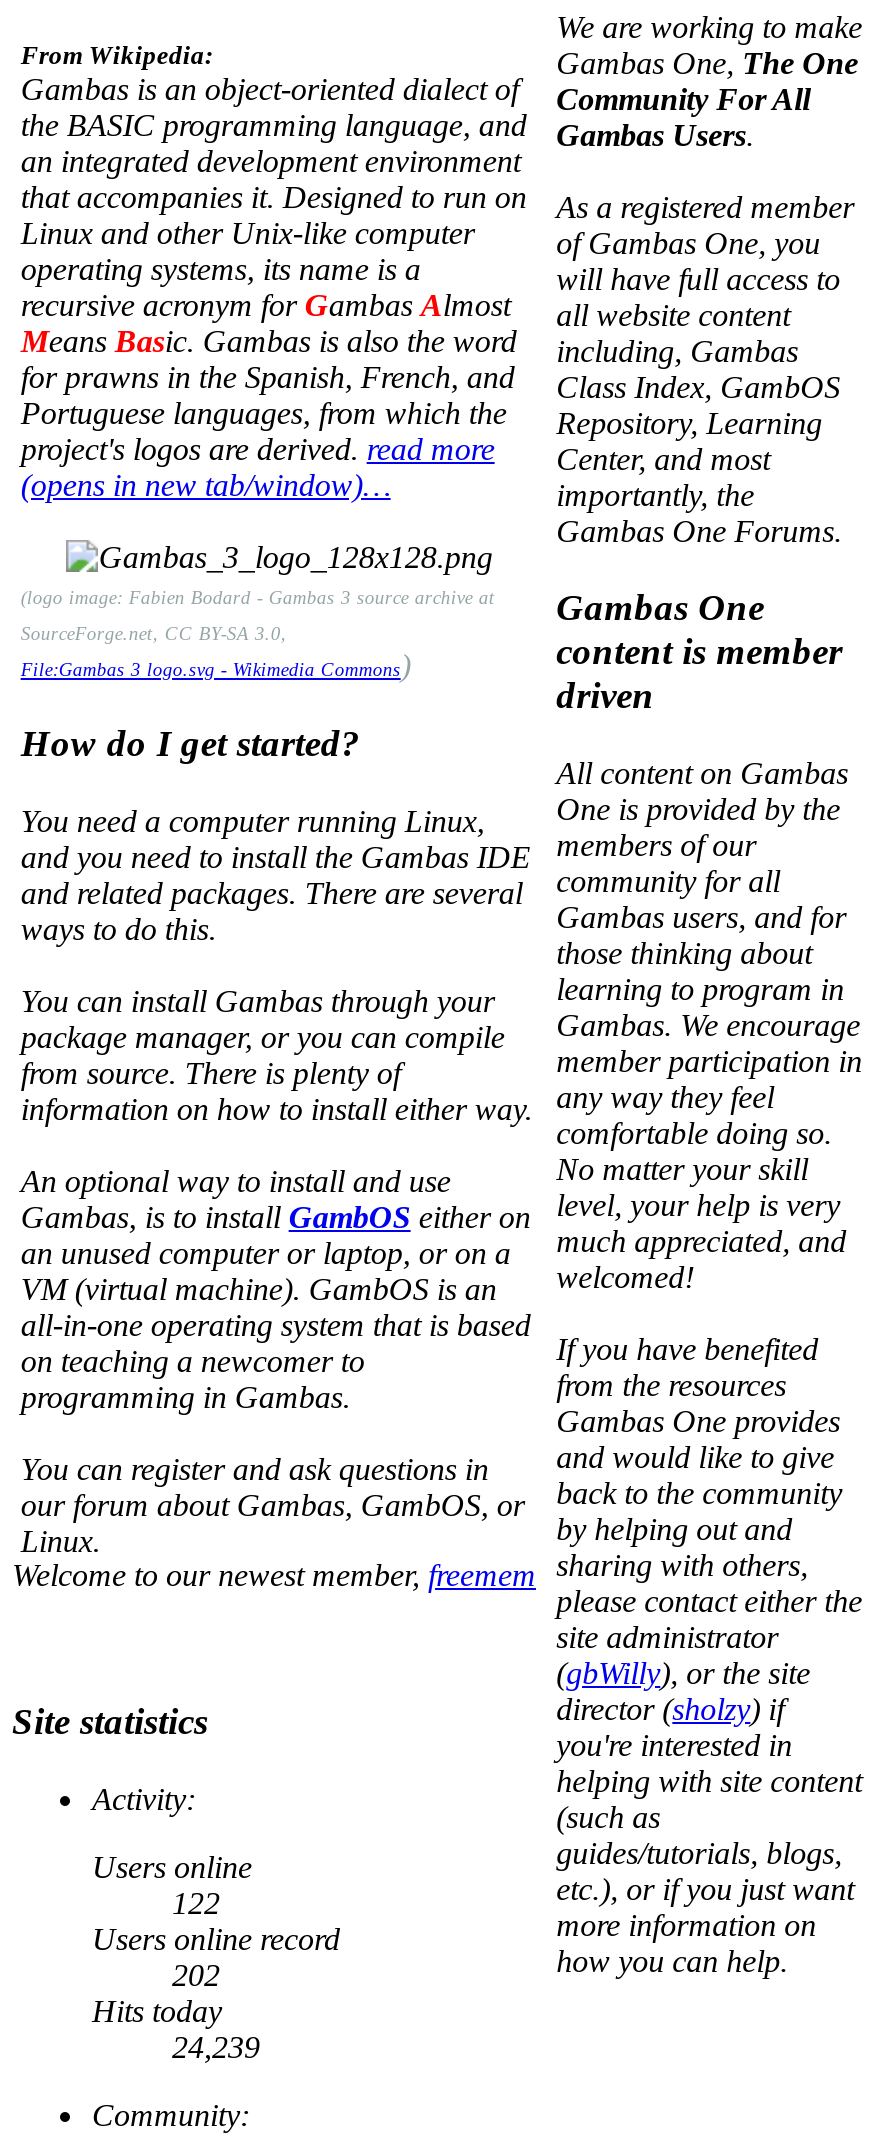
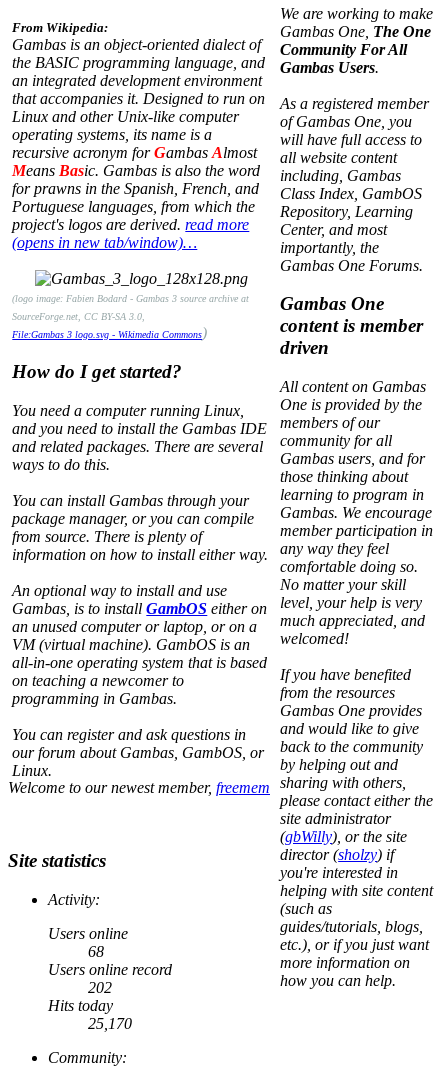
- 122
+ 68

- 24,239
+ 25,170
